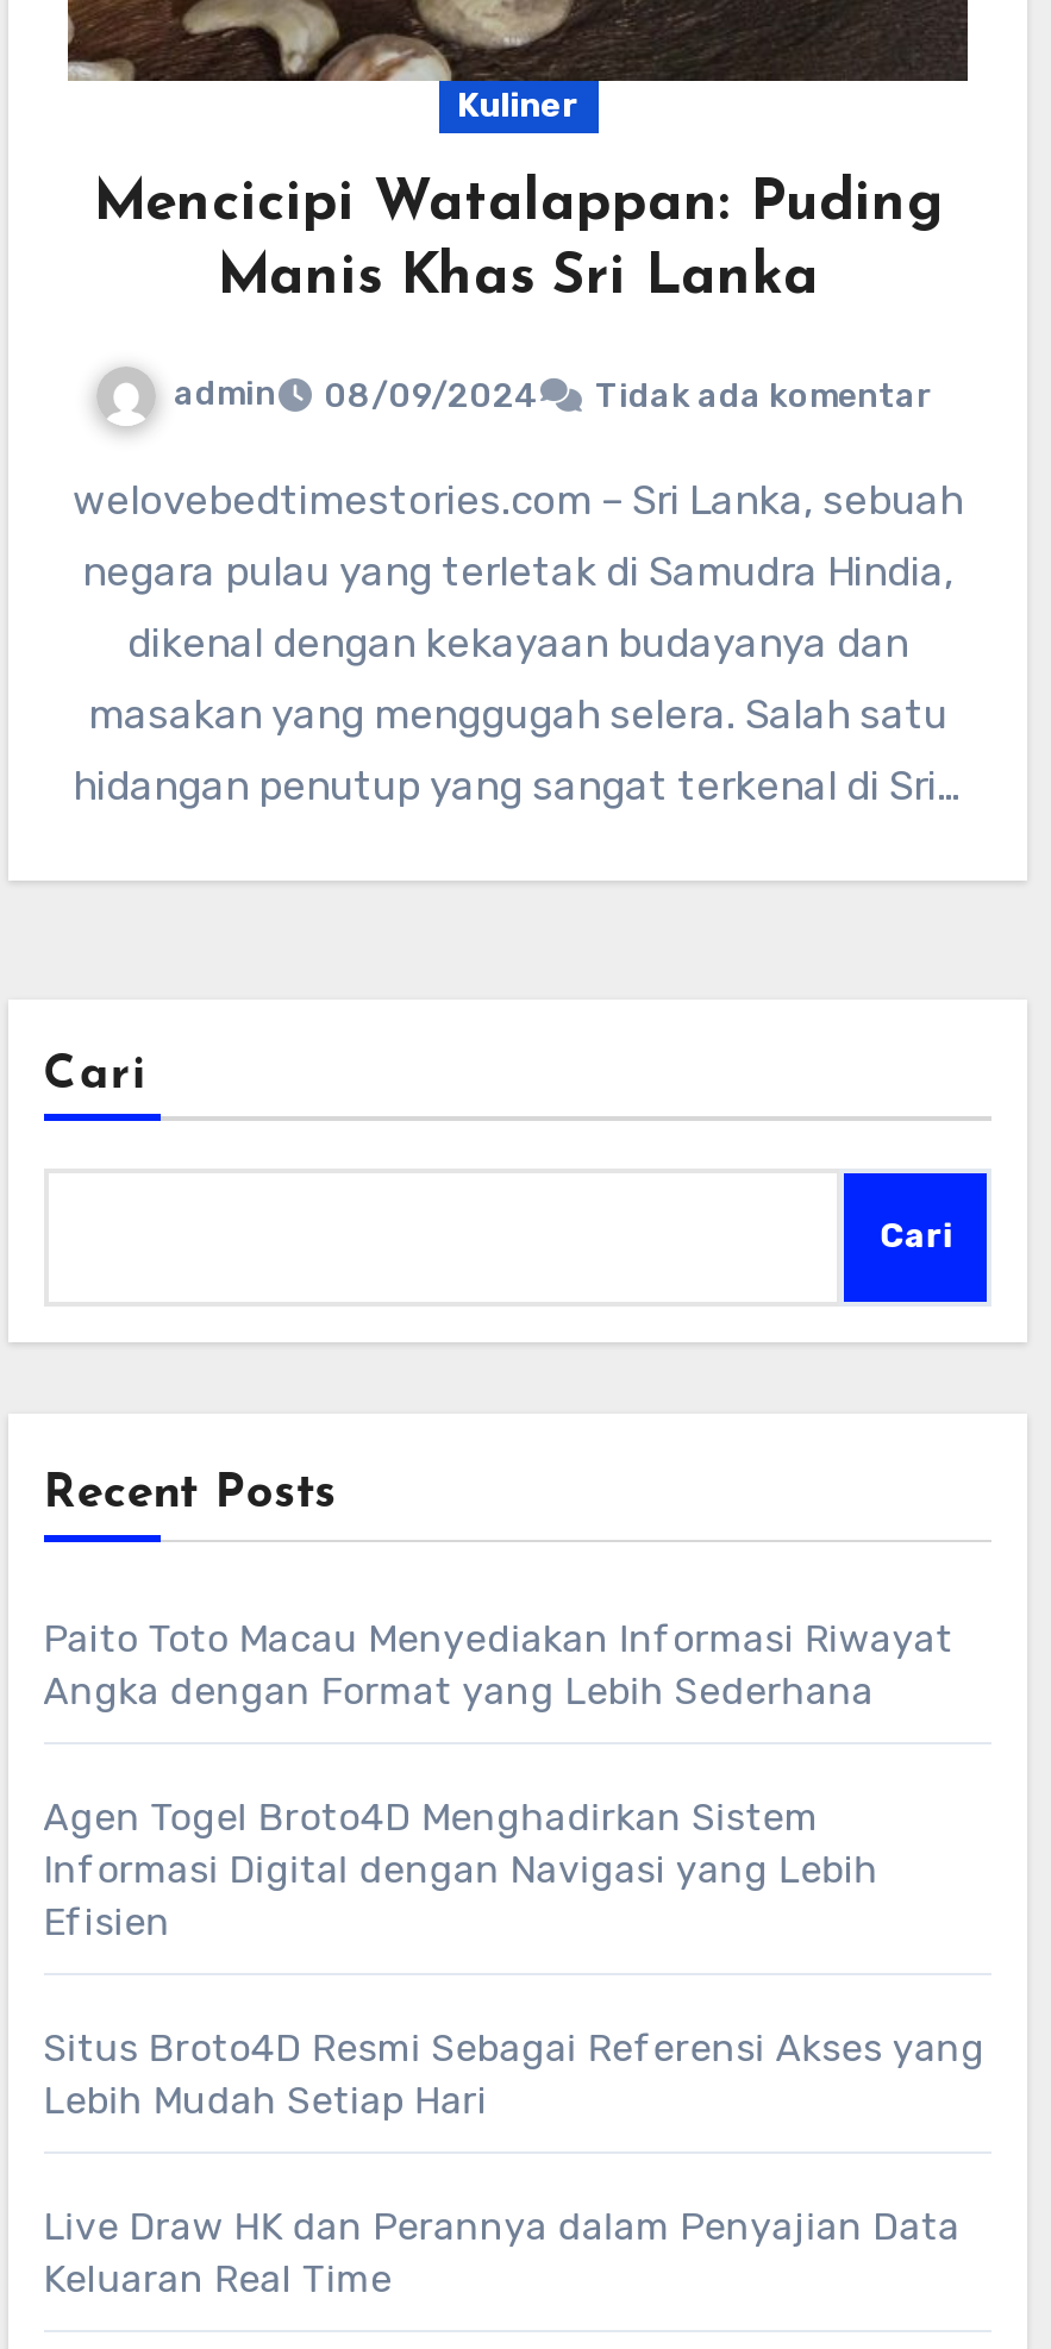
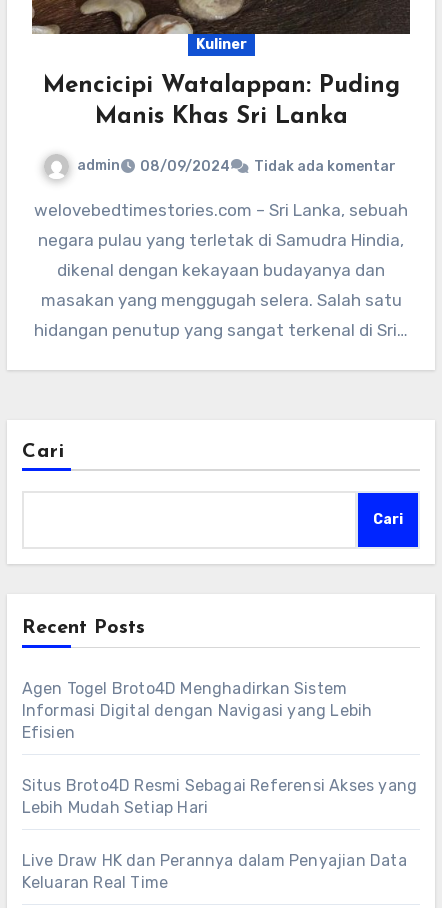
- Paito Toto Macau Menyediakan Informasi Riwayat
- Angka dengan Format yang Lebih Sederhana
